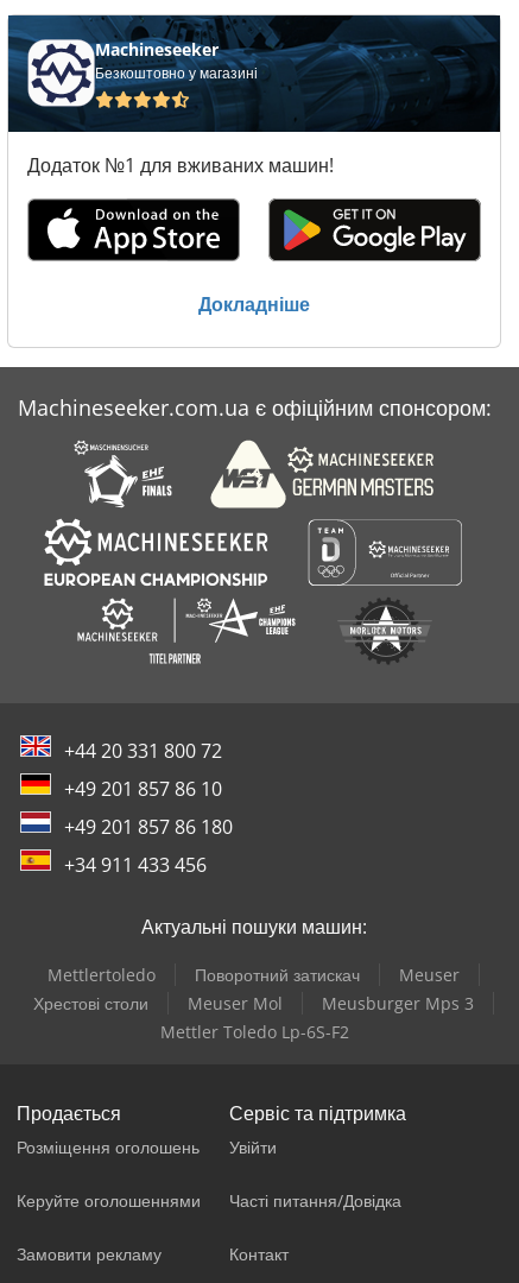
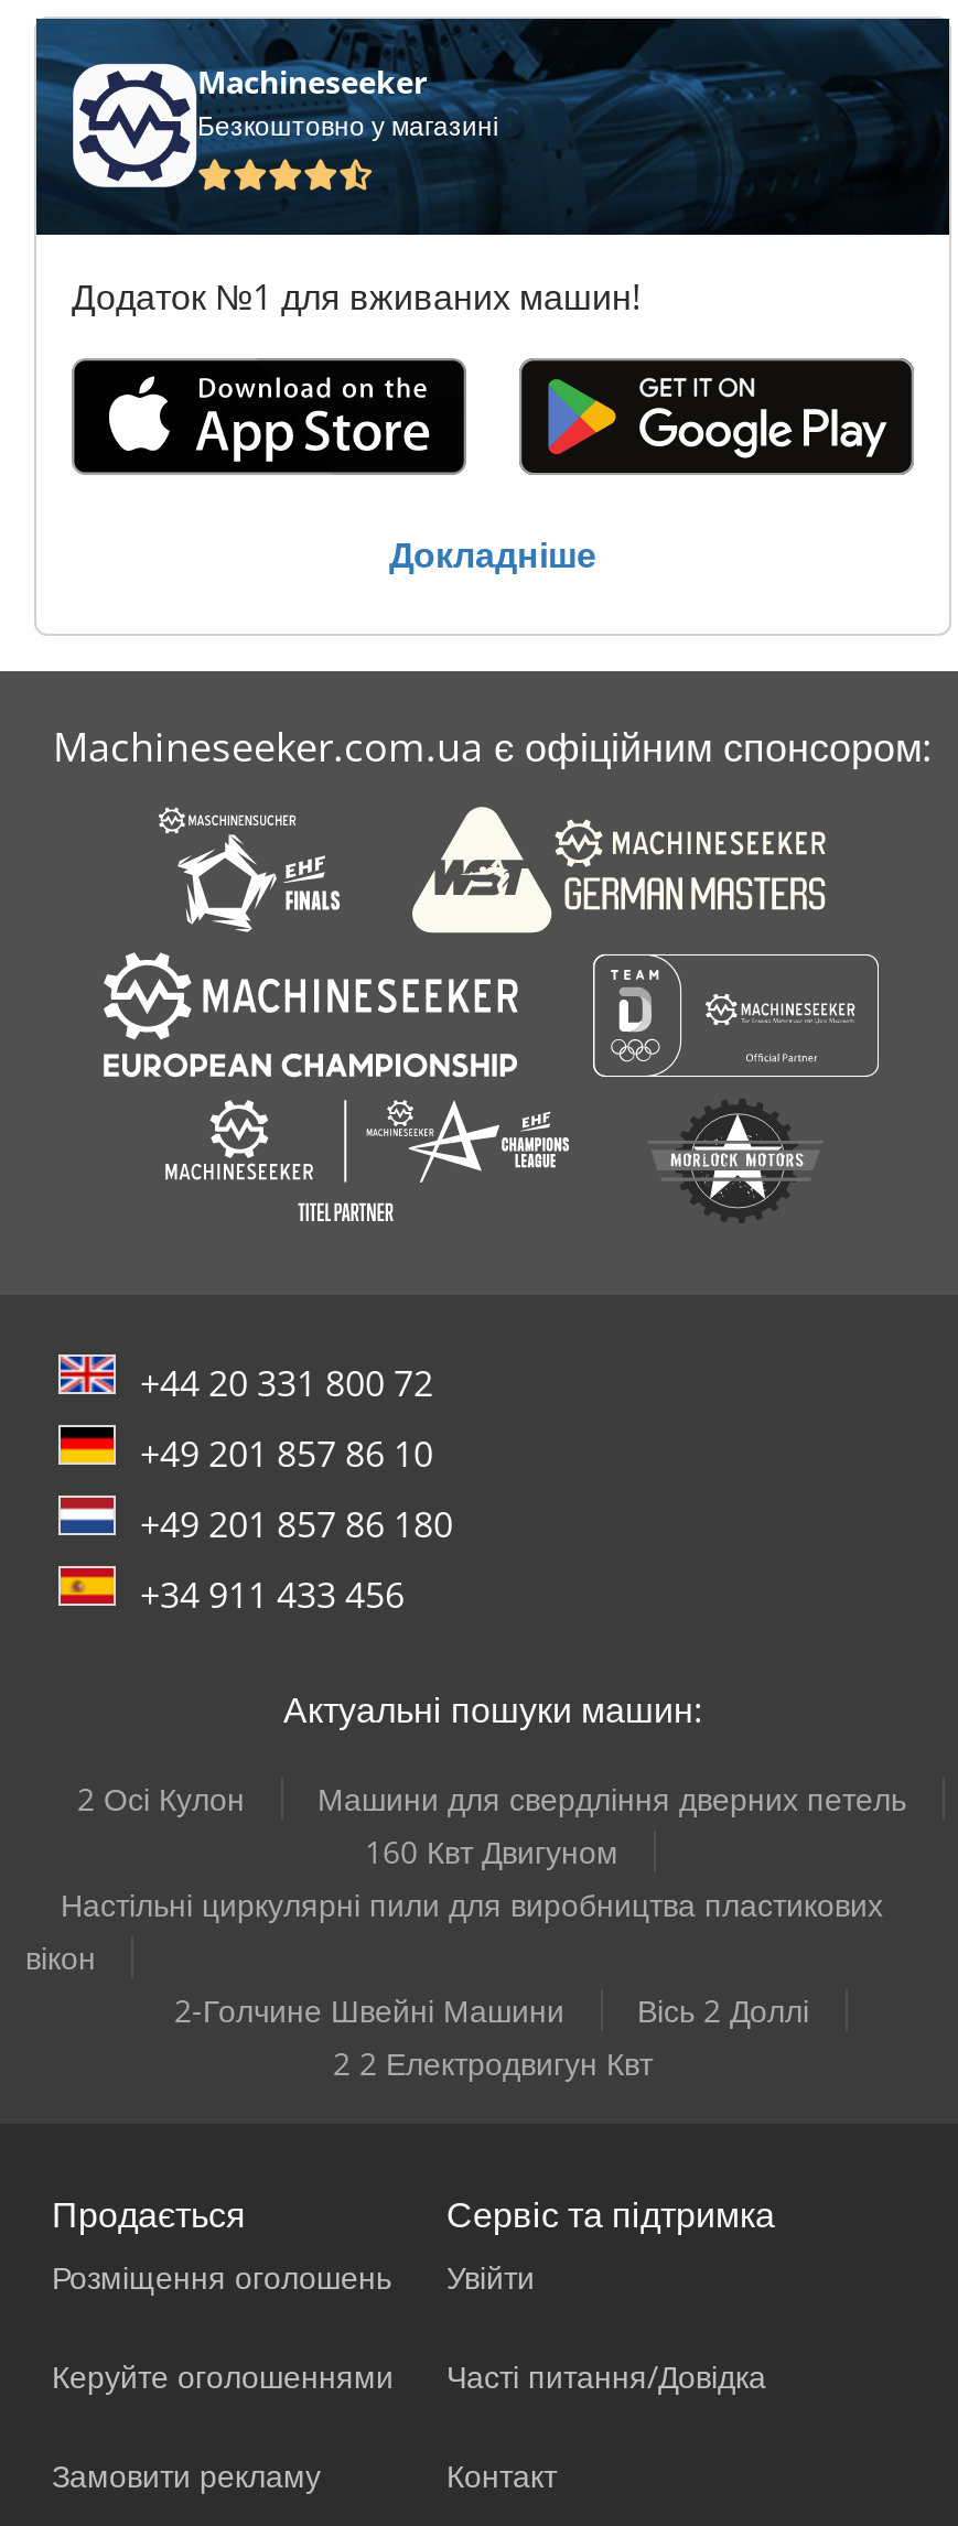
- Mettlertoledo
- Поворотний затискач
- Meuser
- Хрестові столи
- Meuser Mol
- Meusburger Mps 3
- Mettler Toledo Lp-6S-F2
+ 2 Осі Кулон
+ Машини для свердління дверних петель
+ 160 Квт Двигуном
+ Настільні циркулярні пили для виробництва пластикових
+ вікон
+ 2-Голчине Швейні Машини
+ Вісь 2 Доллі
+ 2 2 Електродвигун Квт
